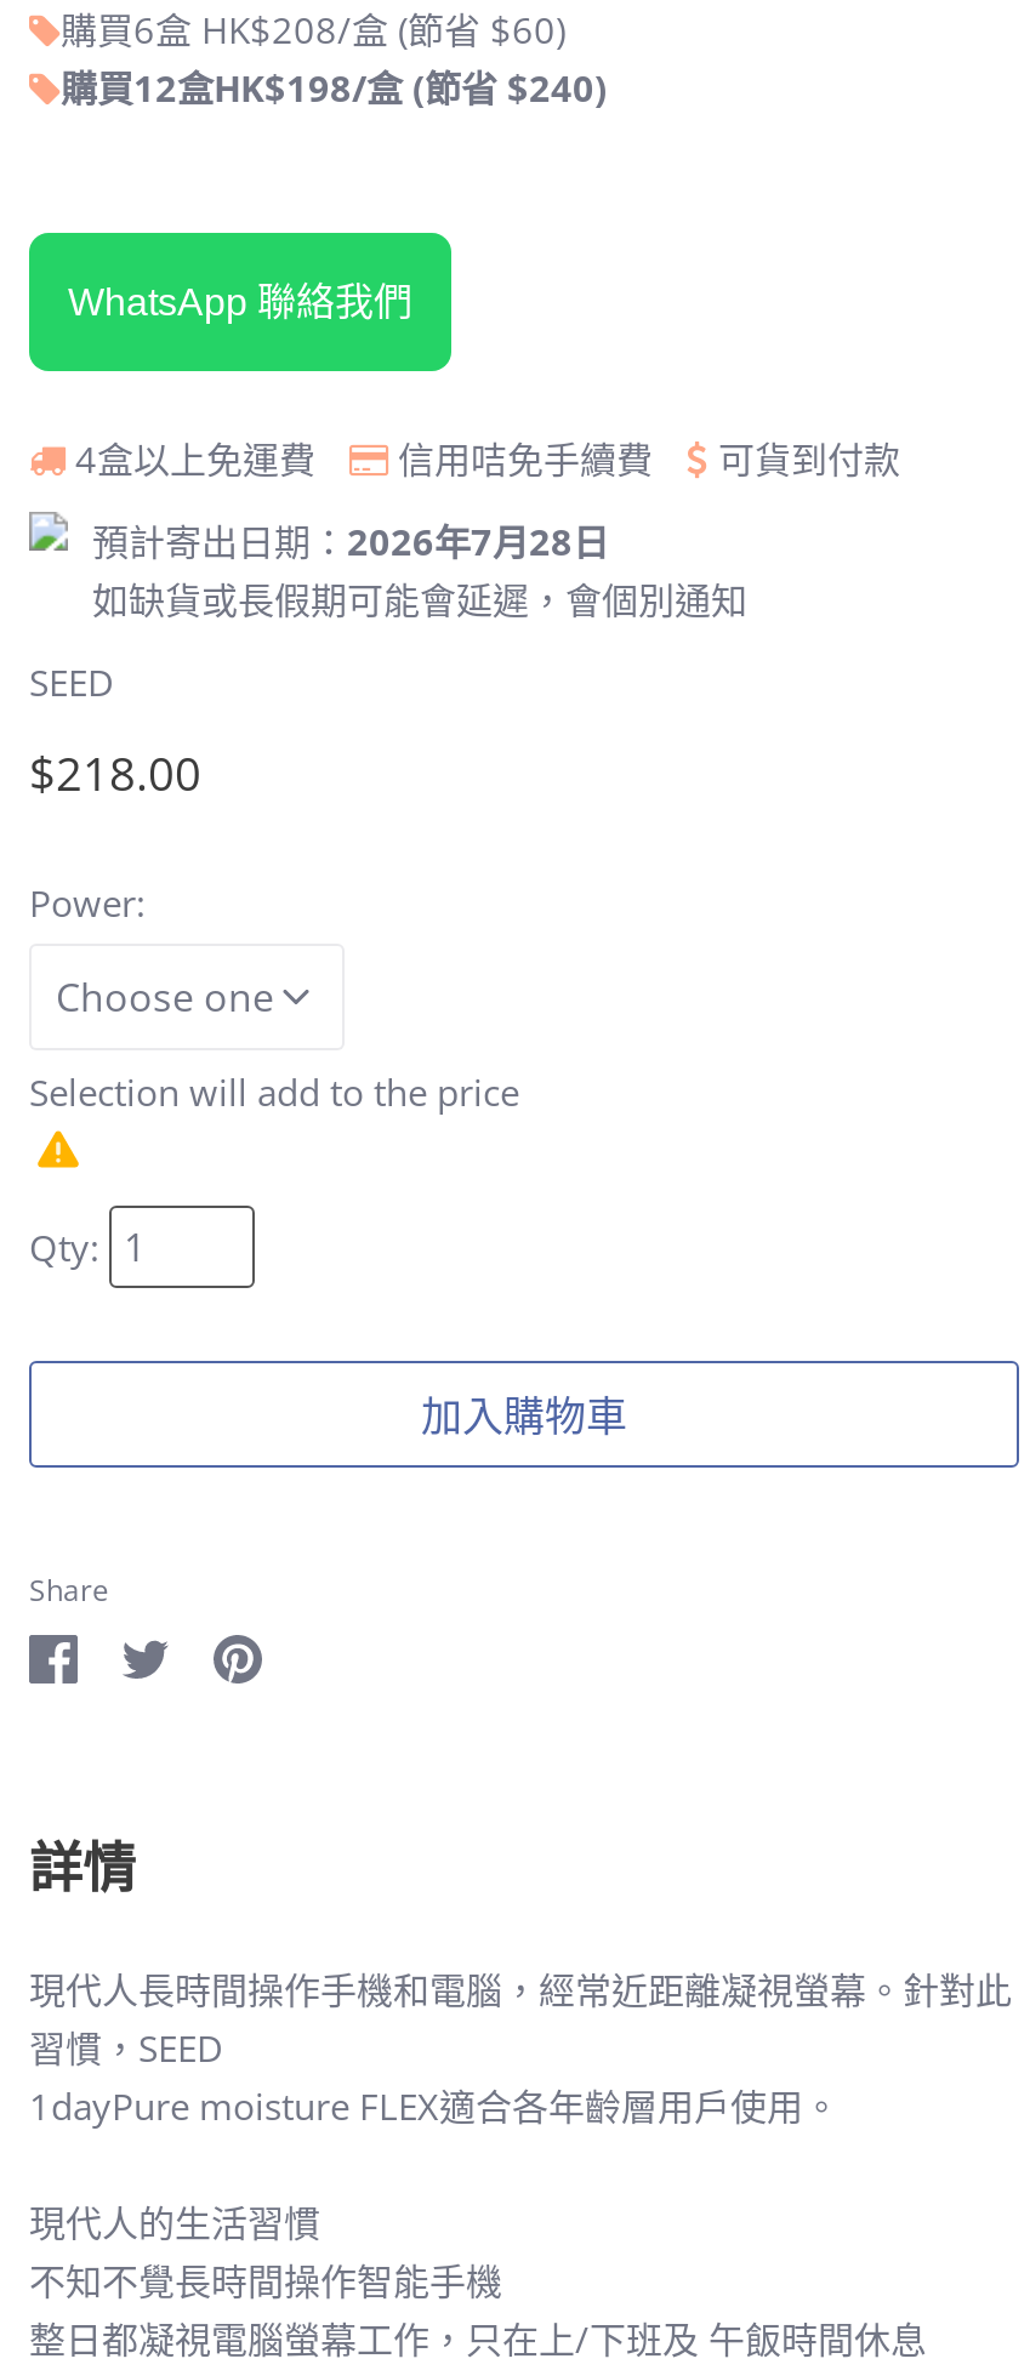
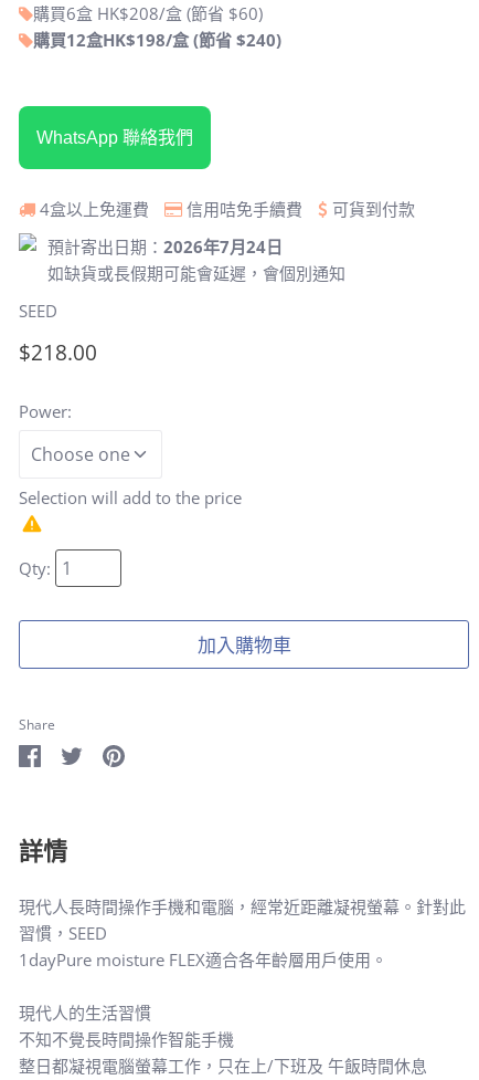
- 預計寄出日期：2026年7月28日
+ 預計寄出日期：2026年7月24日
